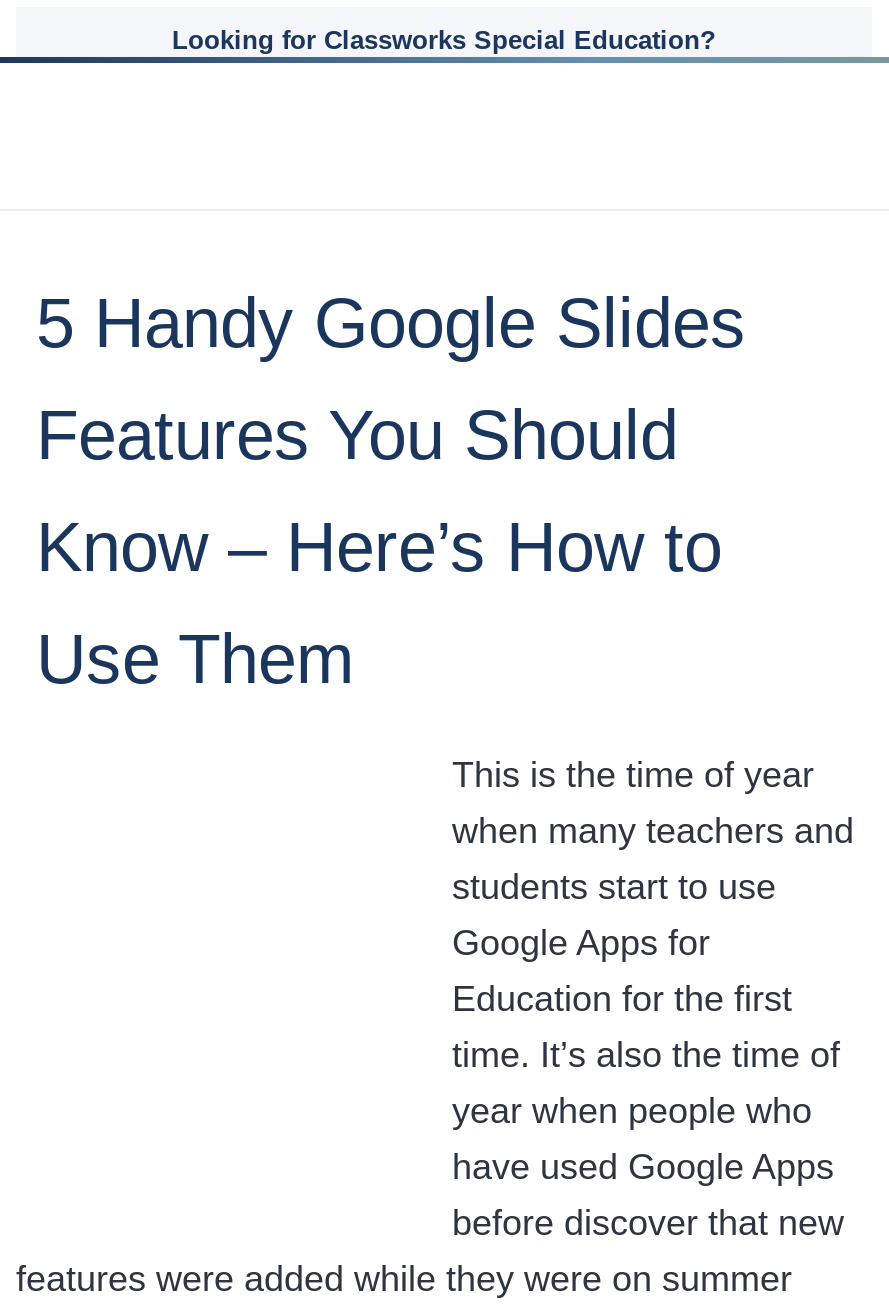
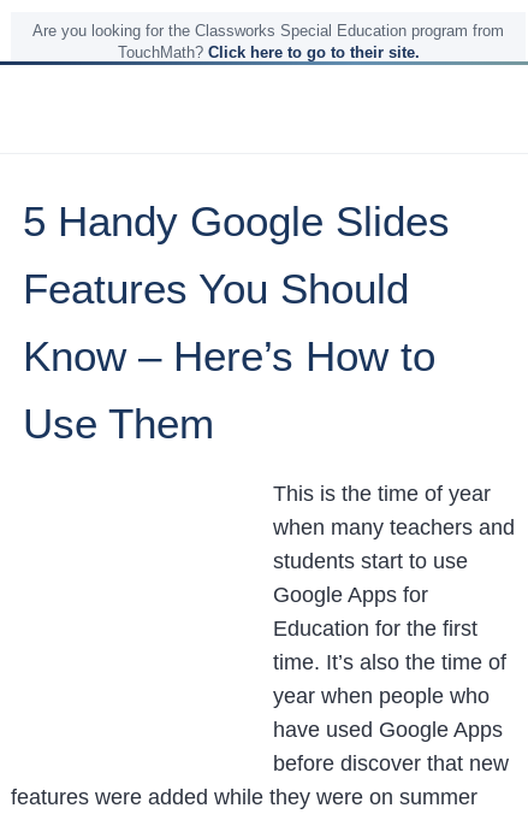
- Looking for Classworks Special Education?
+ Are you looking for the Classworks Special Education program from
+ TouchMath? Click here to go to their site.
